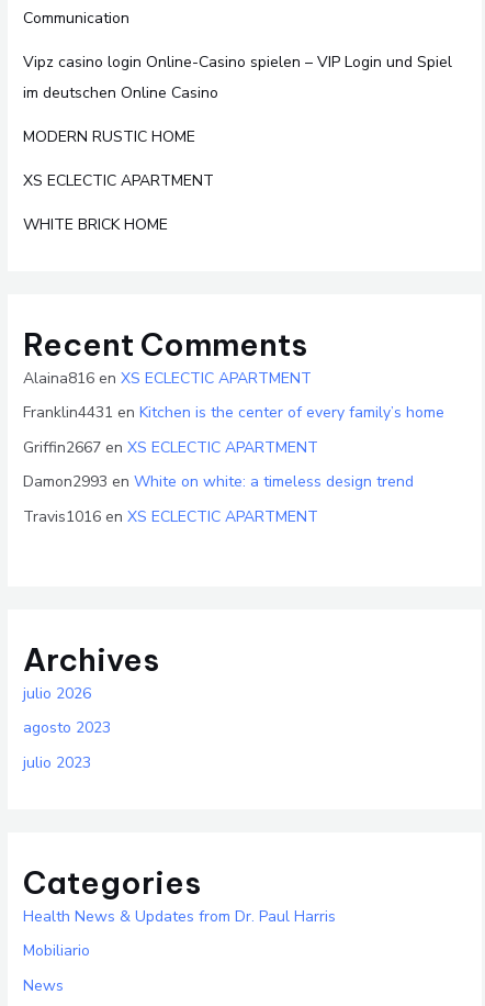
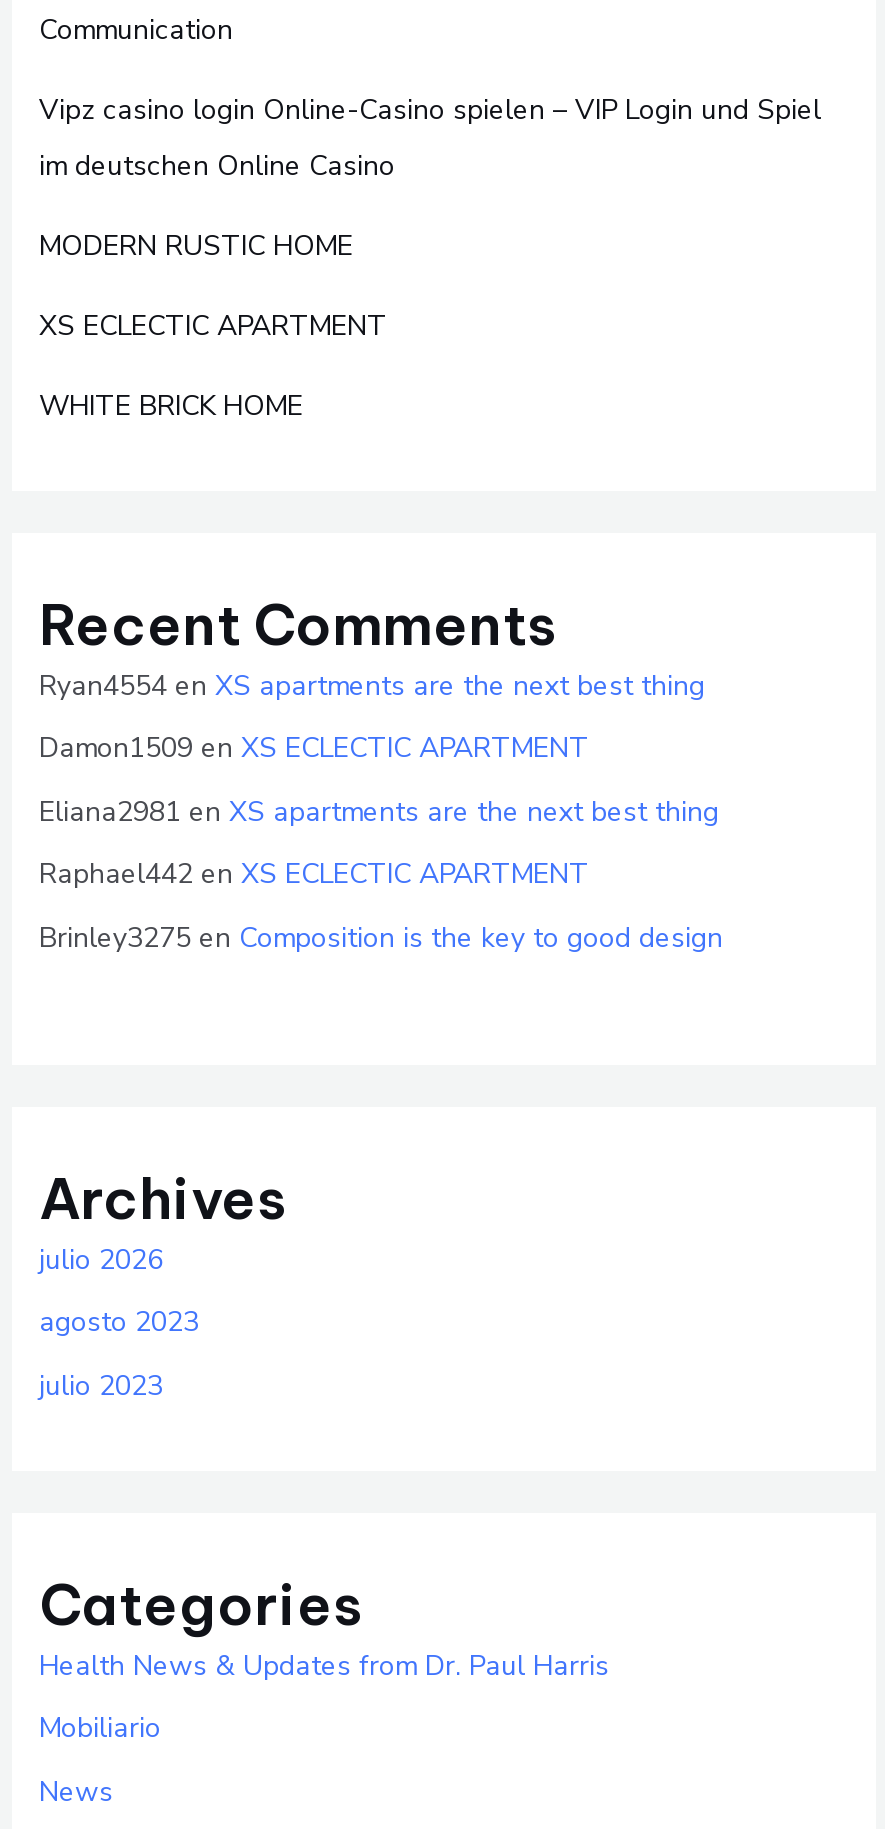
- Alaina816 en XS ECLECTIC APARTMENT
+ Ryan4554 en XS apartments are the next best thing

- Franklin4431 en Kitchen is the center of every family’s home
+ Damon1509 en XS ECLECTIC APARTMENT

- Griffin2667 en XS ECLECTIC APARTMENT
+ Eliana2981 en XS apartments are the next best thing

- Damon2993 en White on white: a timeless design trend
+ Raphael442 en XS ECLECTIC APARTMENT

- Travis1016 en XS ECLECTIC APARTMENT
+ Brinley3275 en Composition is the key to good design
